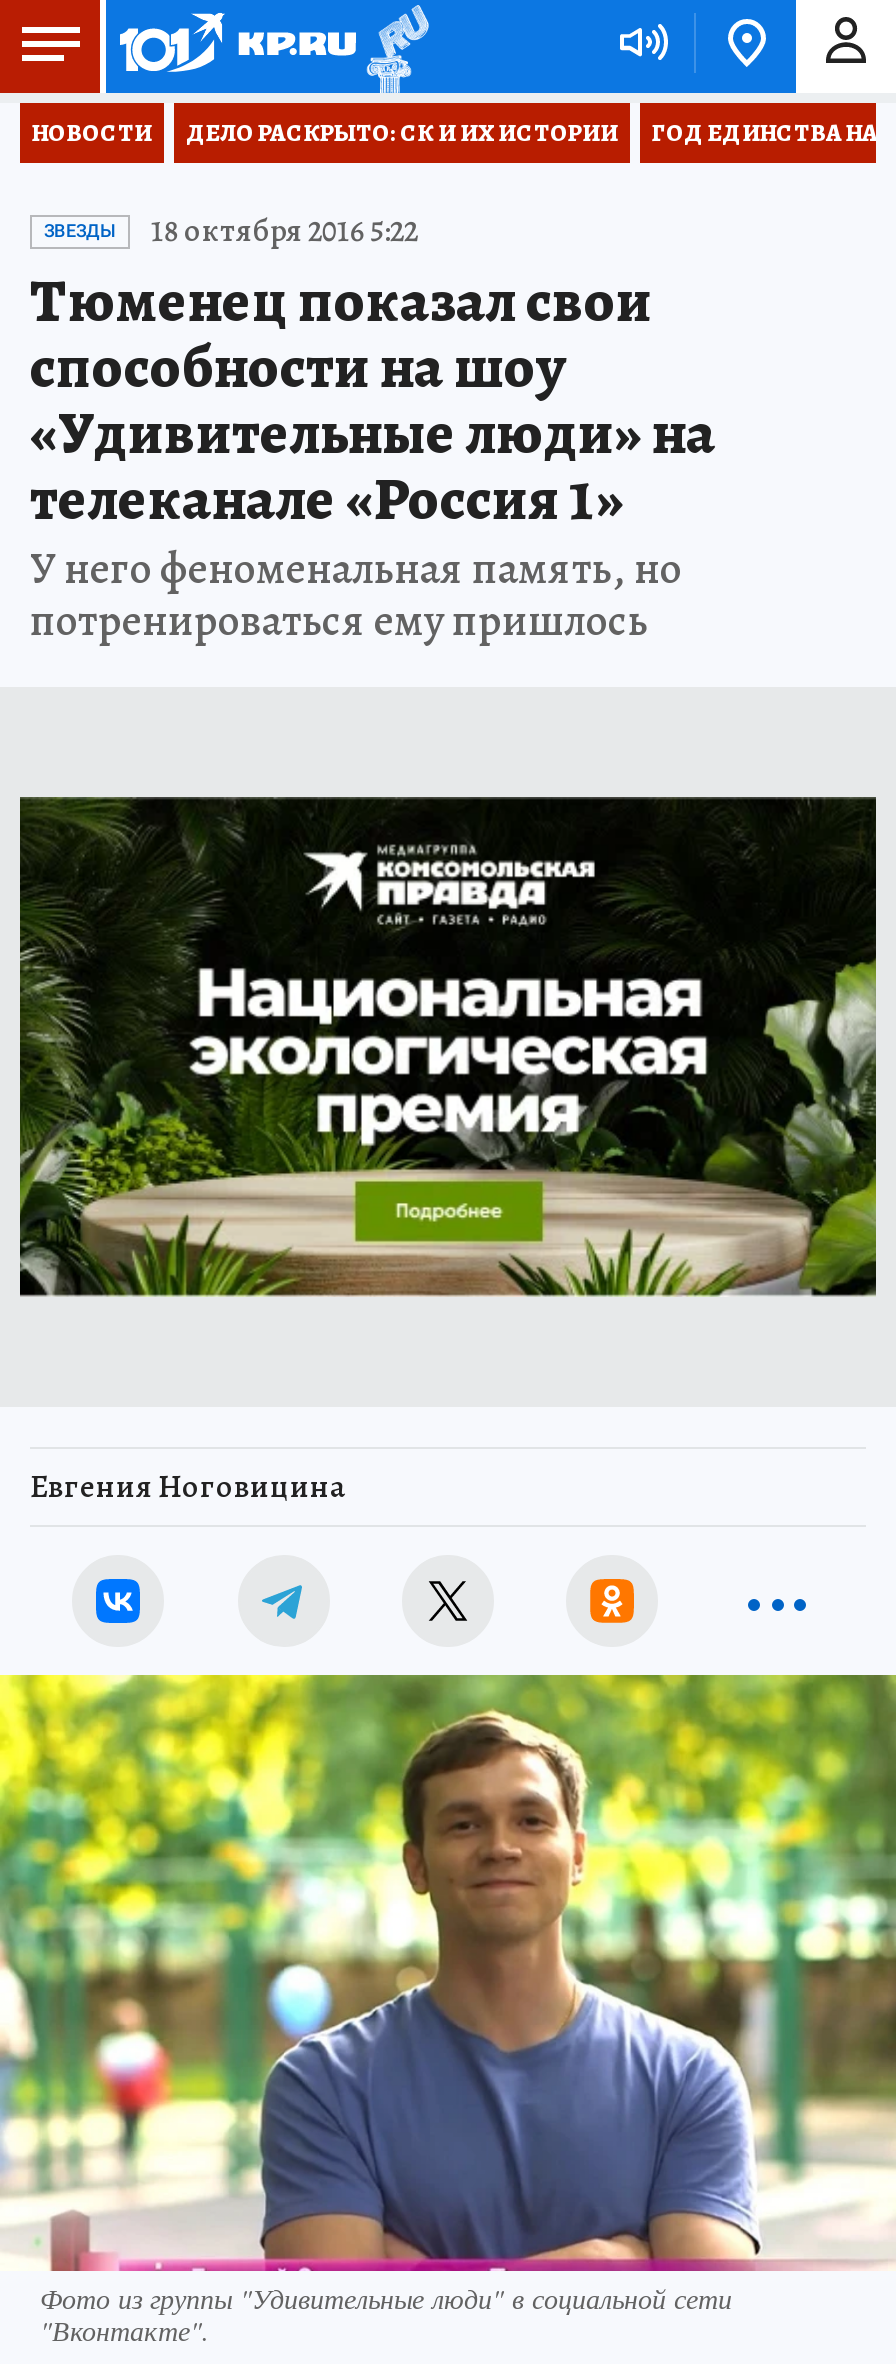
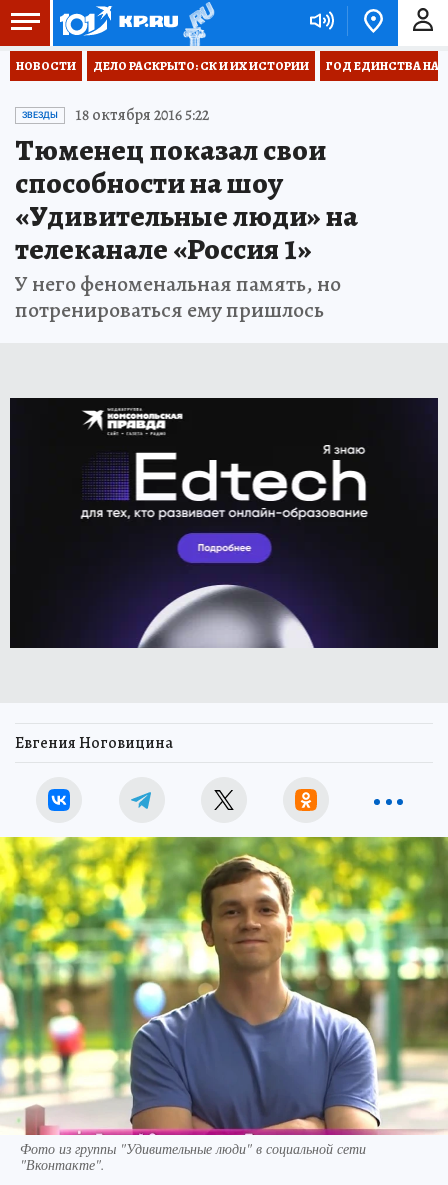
- [image]
+ [image]
